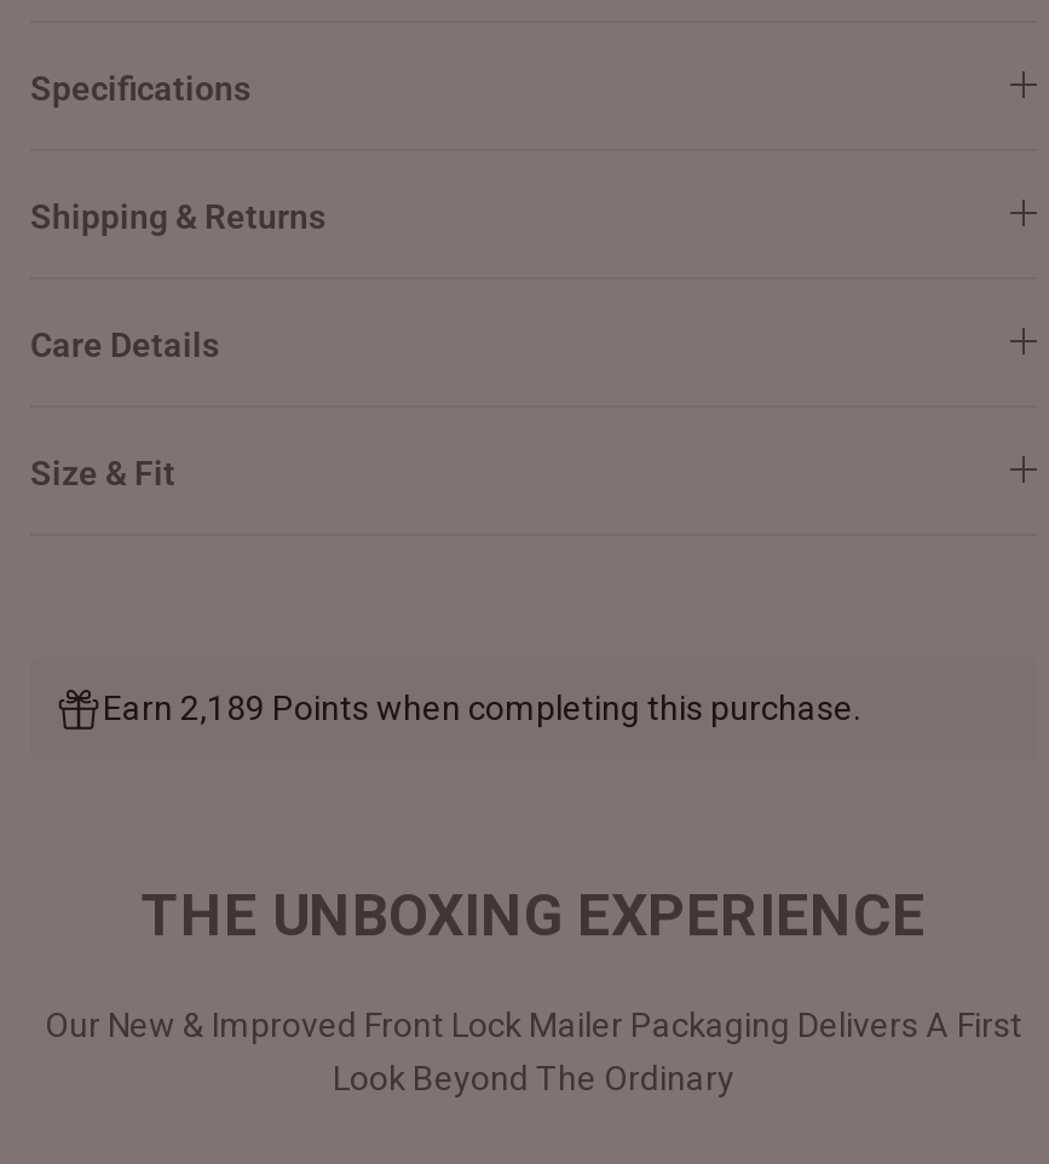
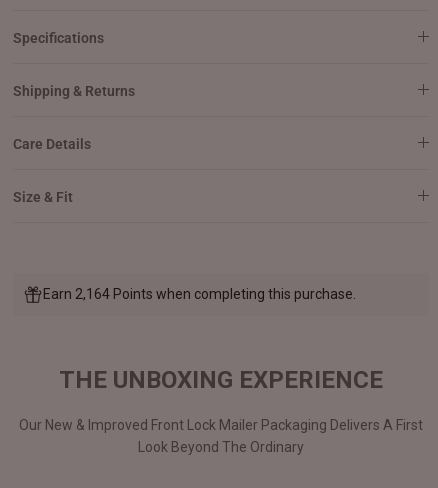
- Earn 2,189 Points when completing this purchase.
+ Earn 2,164 Points when completing this purchase.
